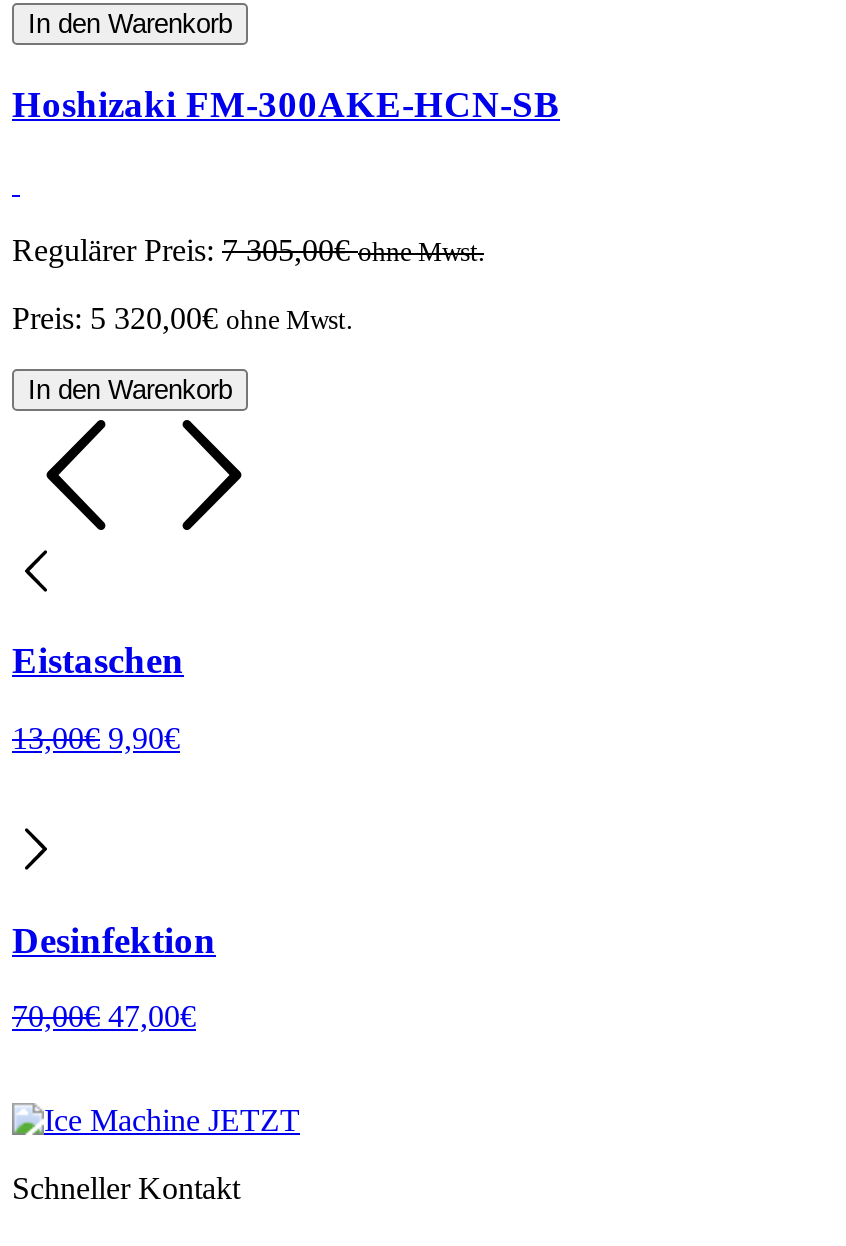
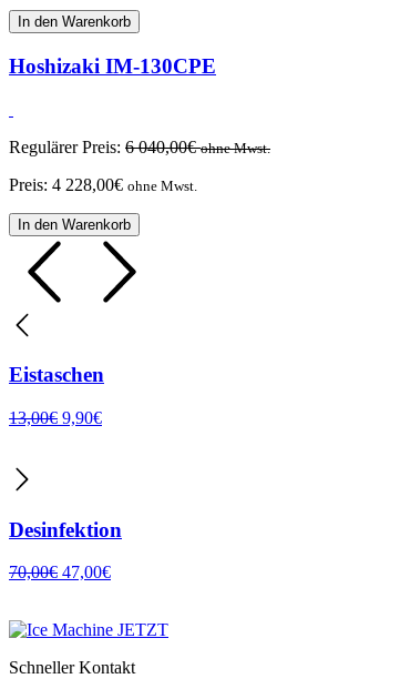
- Hoshizaki FM-300AKE-HCN-SB
+ Hoshizaki IM-130CPE

- Regulärer Preis: 7 305,00€ ohne Mwst.
+ Regulärer Preis: 6 040,00€ ohne Mwst.

- Preis: 5 320,00€ ohne Mwst.
+ Preis: 4 228,00€ ohne Mwst.
